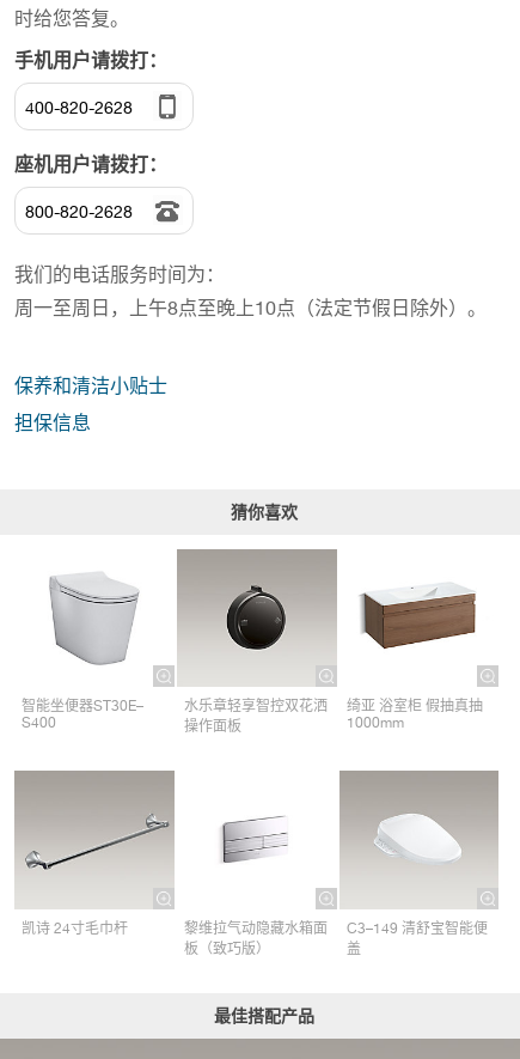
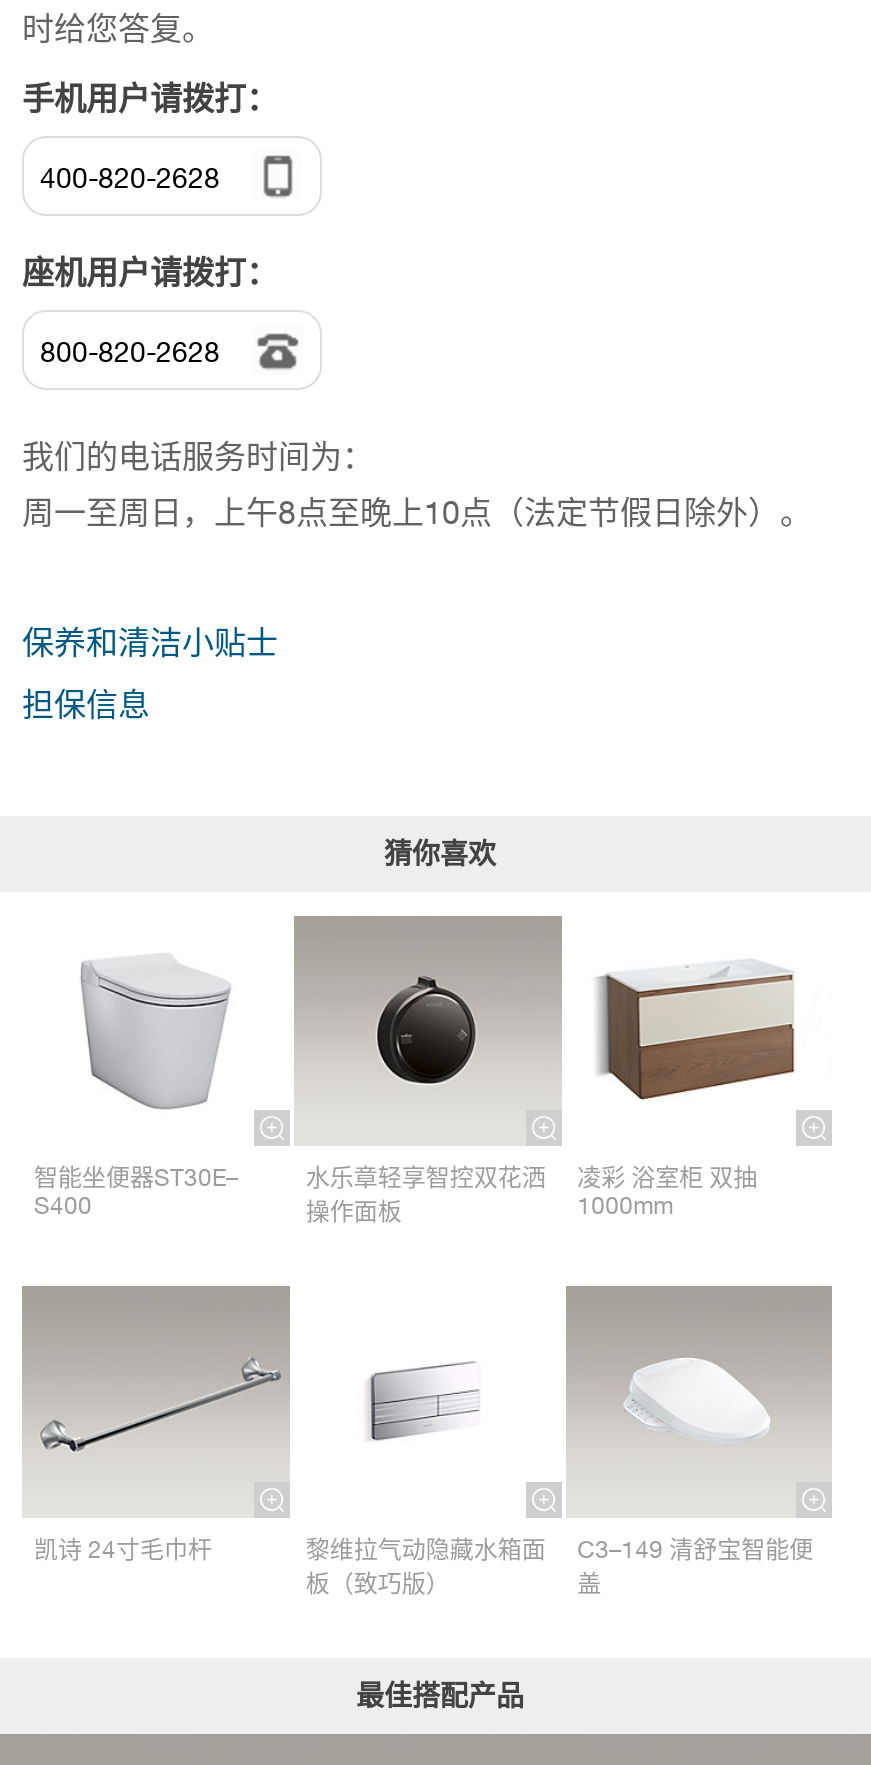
- [image]
- 绮亚 浴室柜 假抽真抽
+ [image]
+ 凌彩 浴室柜 双抽
